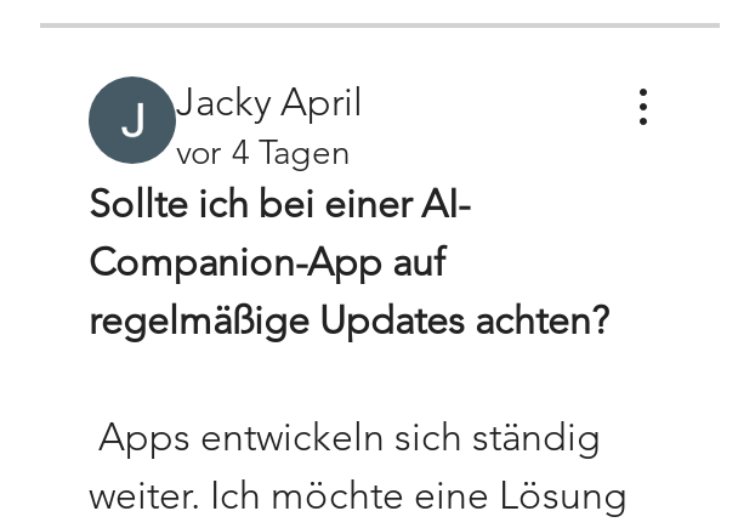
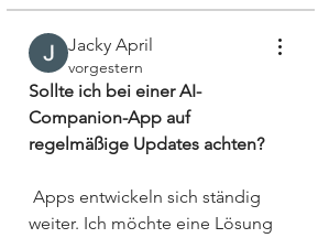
- vor 4 Tagen
+ vorgestern
